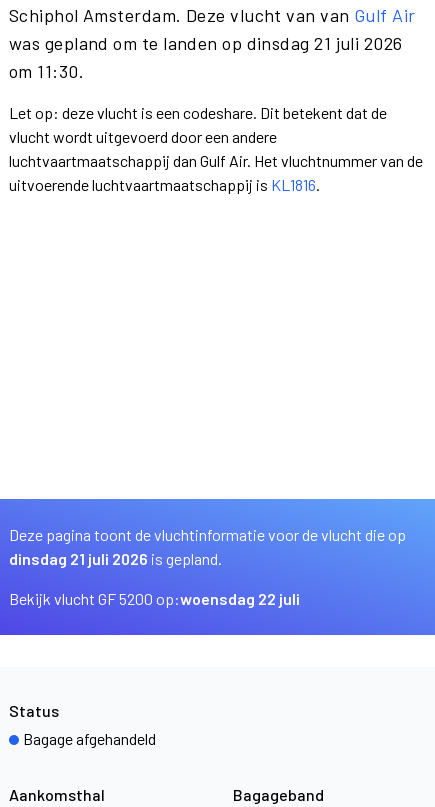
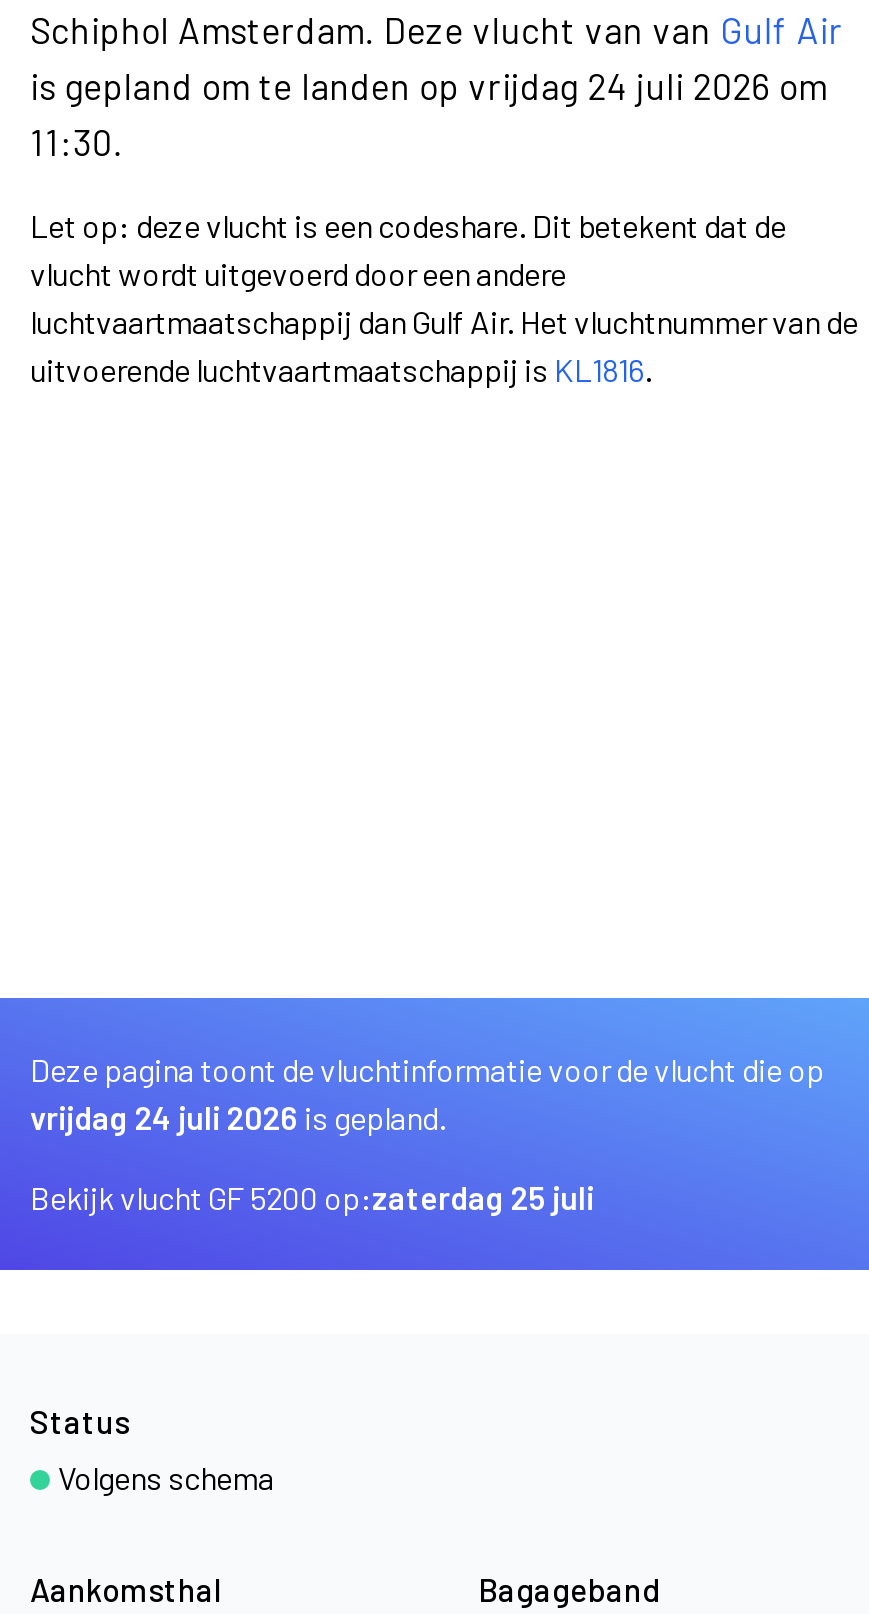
- was gepland om te landen op dinsdag 21 juli 2026
- om 11:30.
+ is gepland om te landen op vrijdag 24 juli 2026 om
+ 11:30.

- dinsdag 21 juli 2026 is gepland.
+ vrijdag 24 juli 2026 is gepland.

- Bekijk vlucht GF 5200 op:woensdag 22 juli
+ Bekijk vlucht GF 5200 op:zaterdag 25 juli

- Bagage afgehandeld
+ Volgens schema
